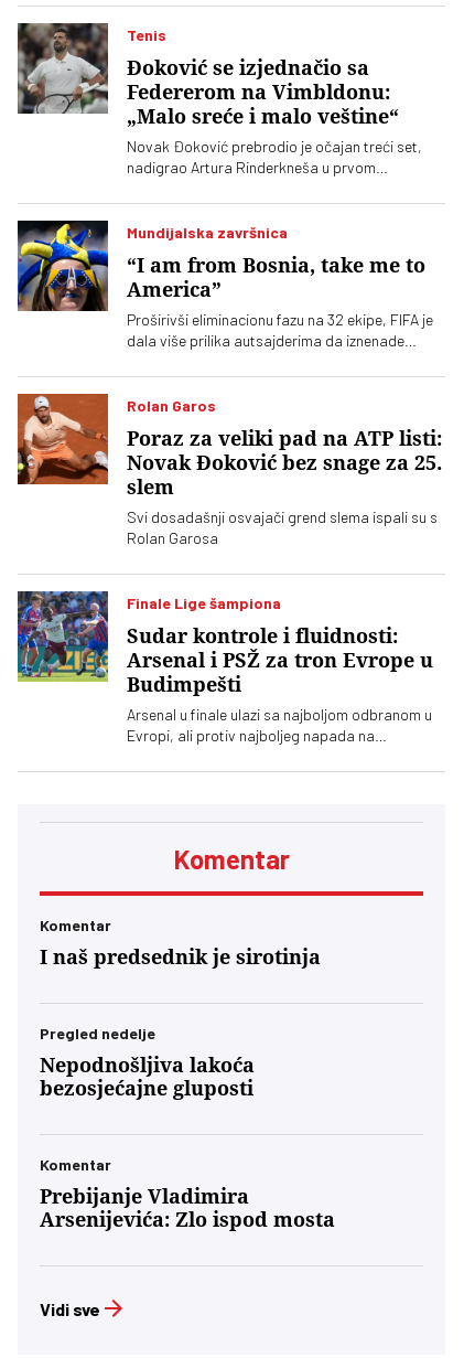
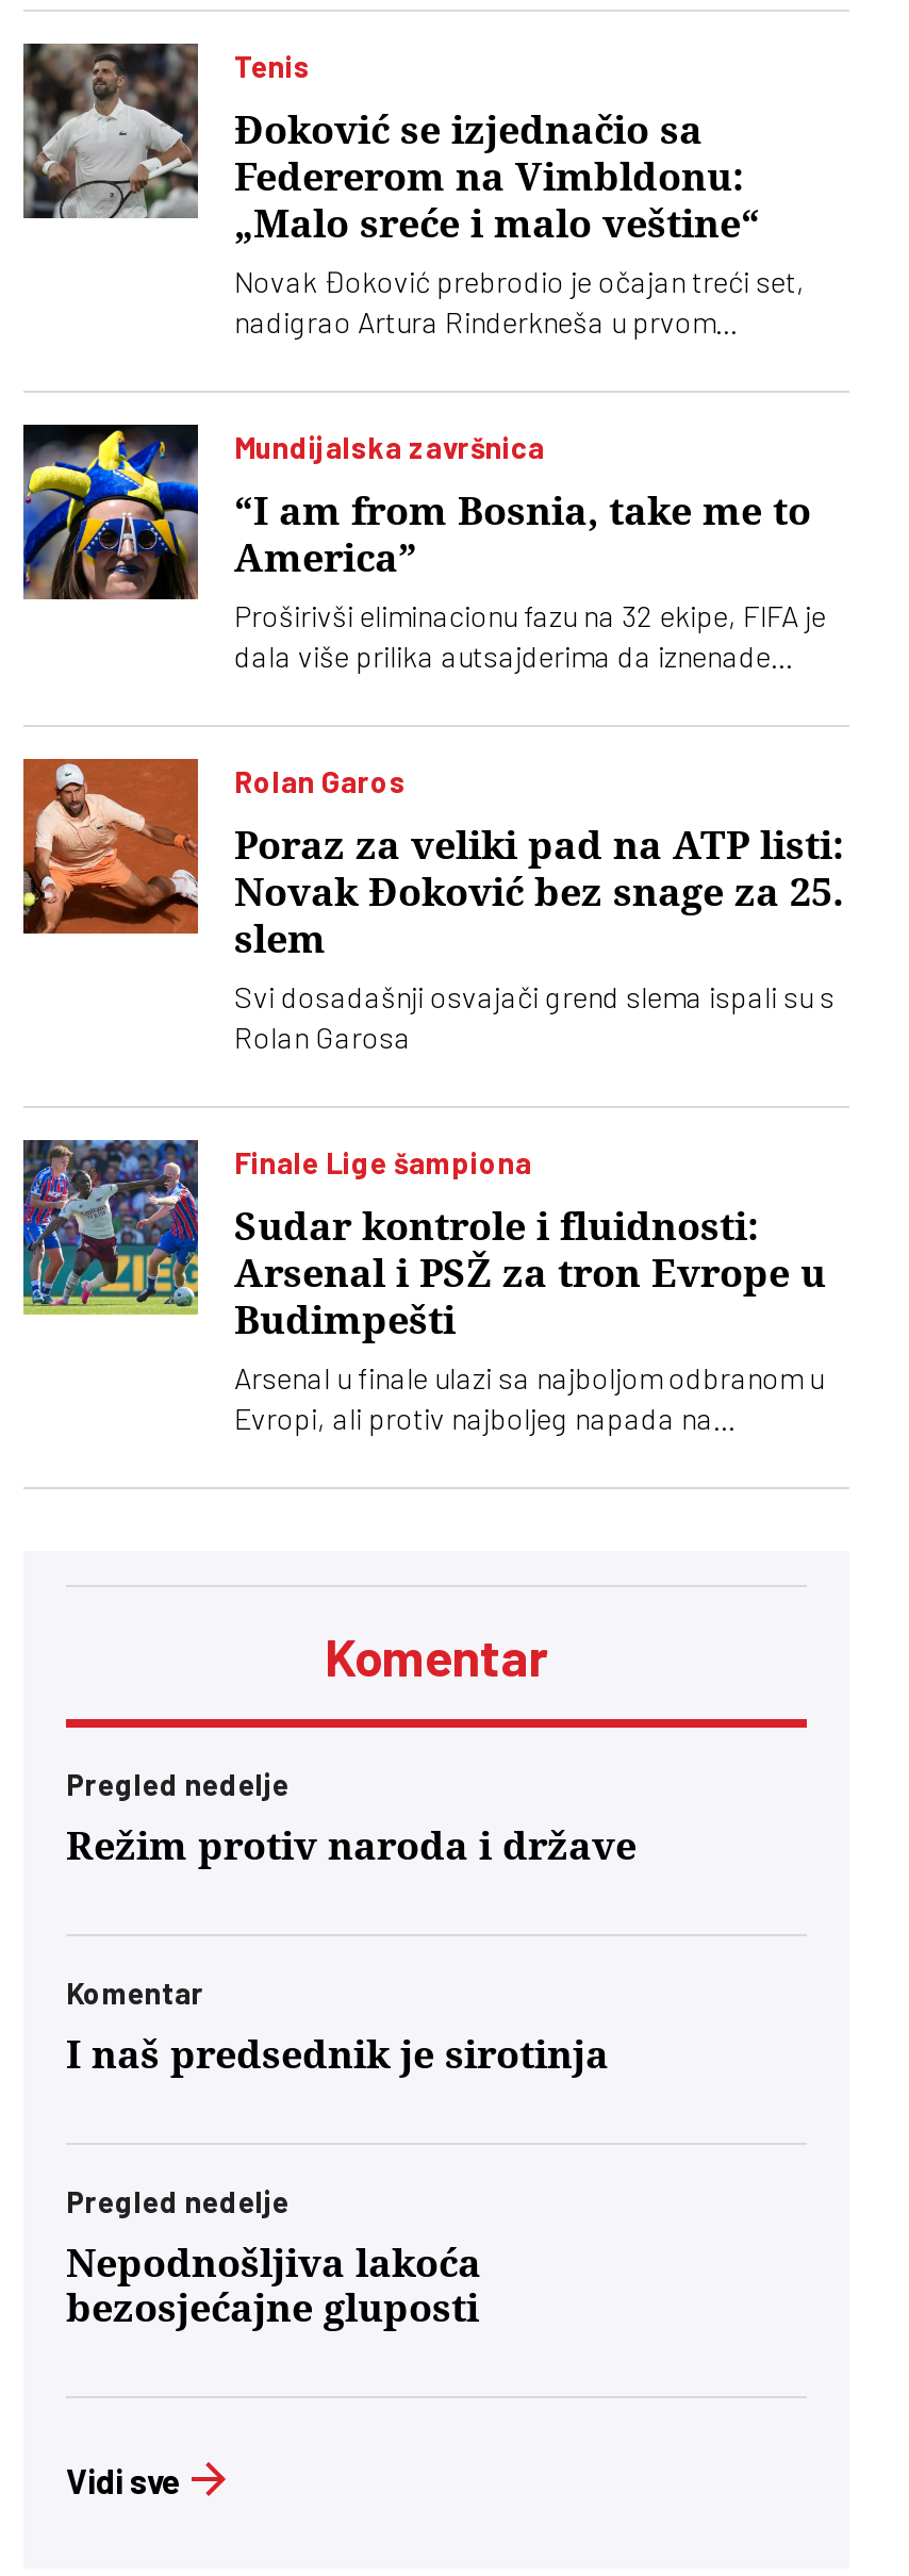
+ Pregled nedelje
+ Režim protiv naroda i države

moved down: Komentar | I naš predsednik je sirotinja | Pregled nedelje | Nepodnošljiva lakoća | bezosjećajne gluposti

- Komentar
- Prebijanje Vladimira
- Arsenijevića: Zlo ispod mosta
